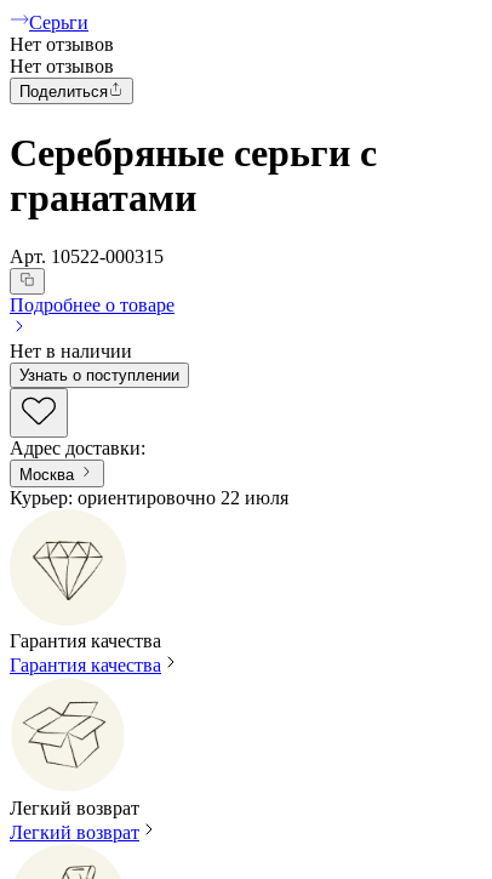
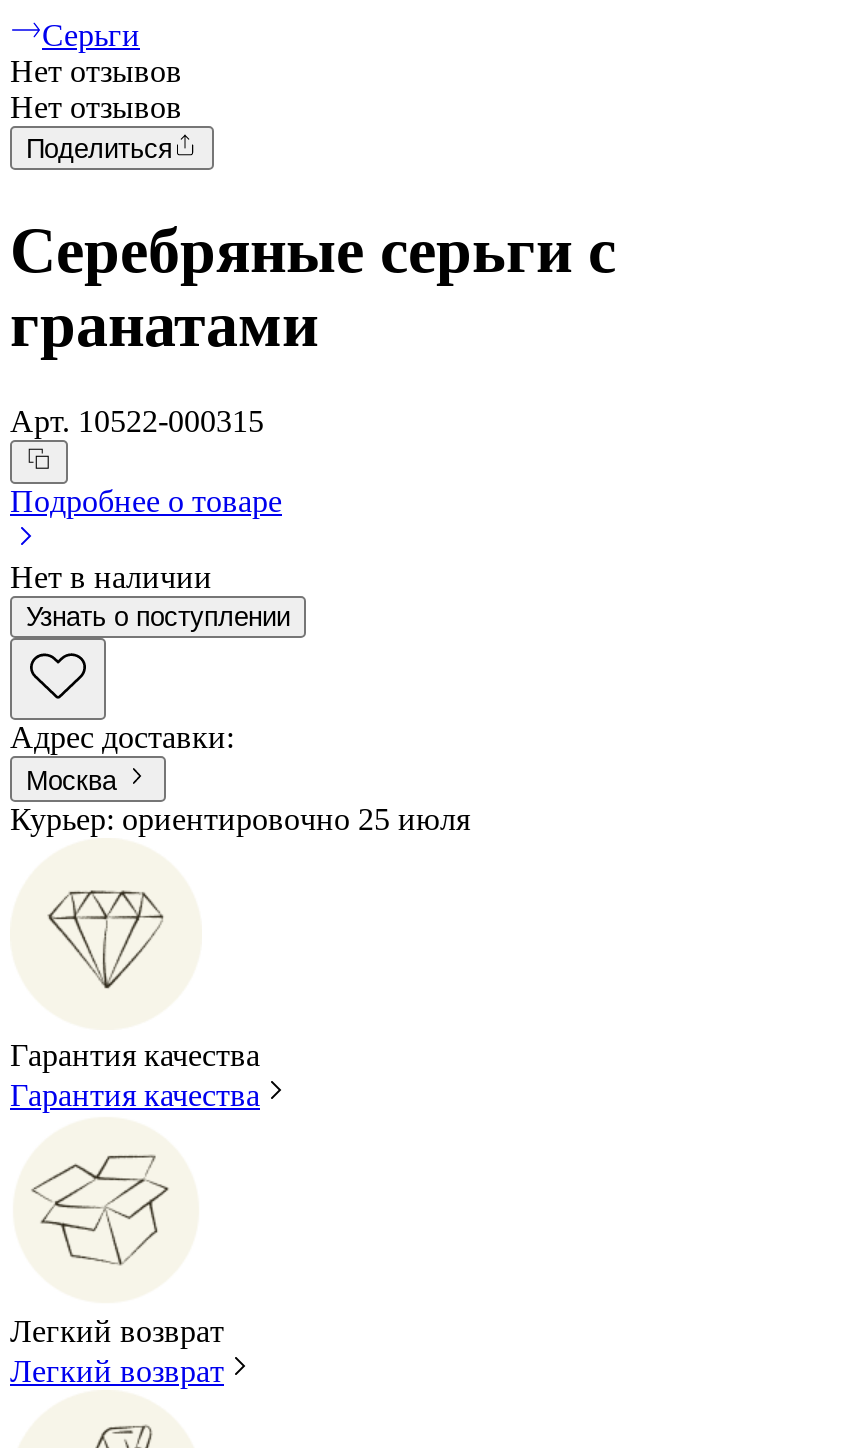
- Курьер: ориентировочно 22 июля
+ Курьер: ориентировочно 25 июля
